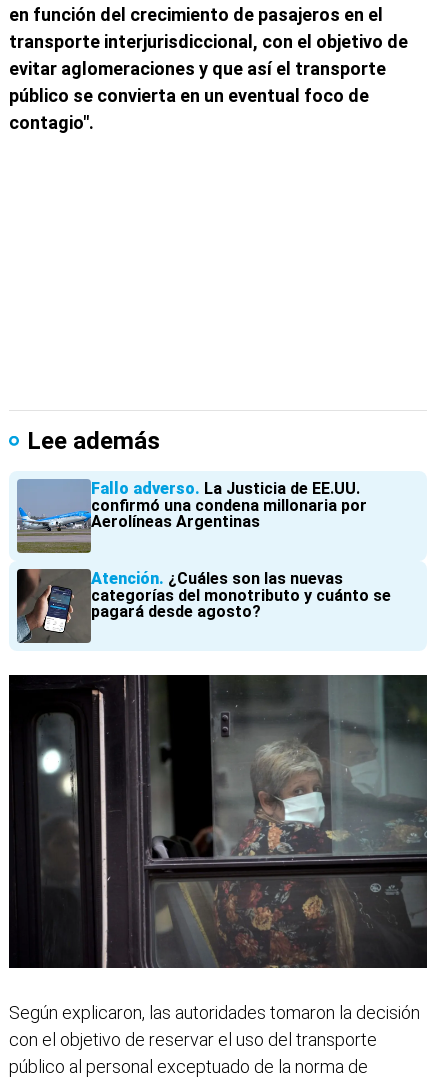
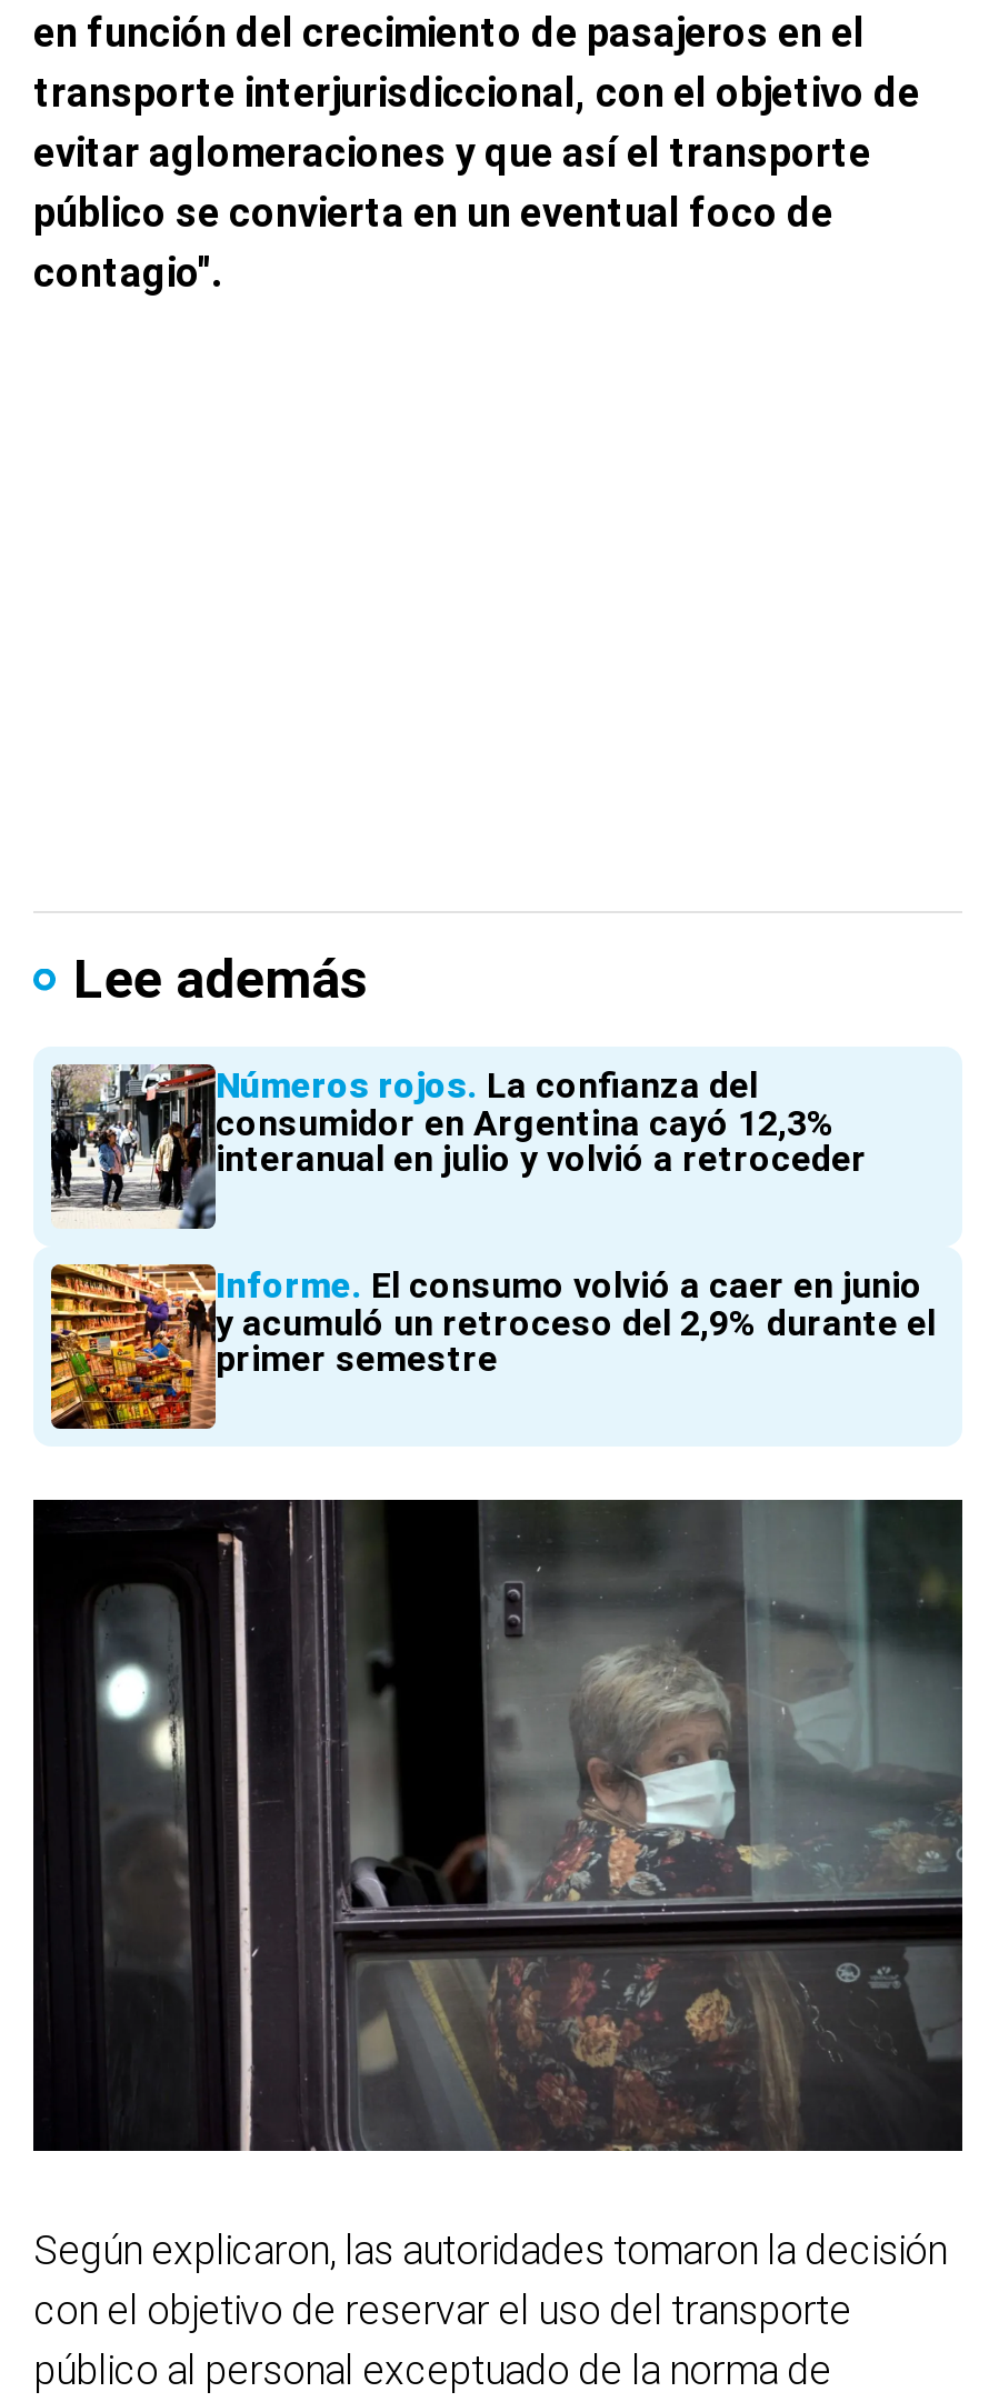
- [image]
- Fallo adverso La Justicia de EE.UU.
- confirmó una condena millonaria por
- Aerolíneas Argentinas
+ [image]
+ Números rojos La confianza del
+ consumidor en Argentina cayó 12,3%
+ interanual en julio y volvió a retroceder

- [image]
- Atención ¿Cuáles son las nuevas
- categorías del monotributo y cuánto se
- pagará desde agosto?
+ [image]
+ Informe El consumo volvió a caer en junio
+ y acumuló un retroceso del 2,9% durante el
+ primer semestre
